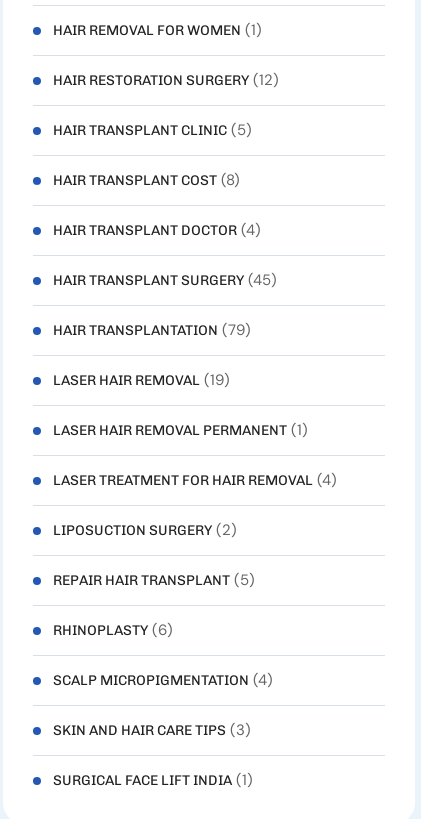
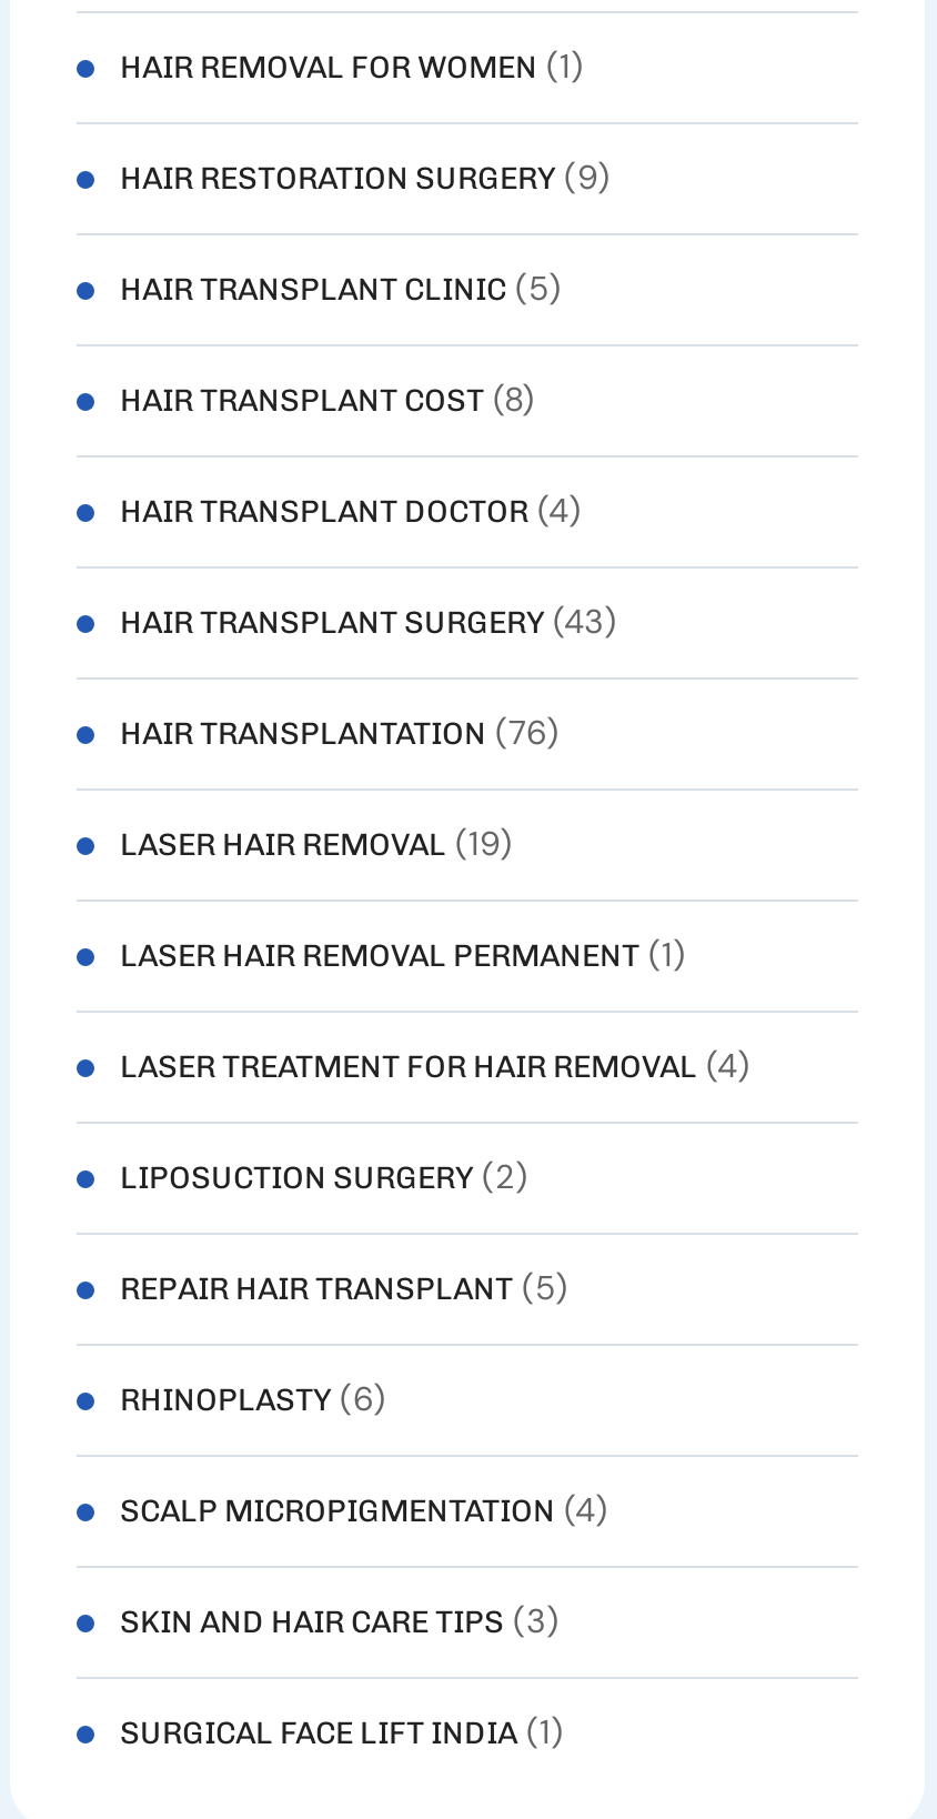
- HAIR RESTORATION SURGERY (12)
+ HAIR RESTORATION SURGERY (9)

- HAIR TRANSPLANT SURGERY (45)
+ HAIR TRANSPLANT SURGERY (43)

- HAIR TRANSPLANTATION (79)
+ HAIR TRANSPLANTATION (76)
